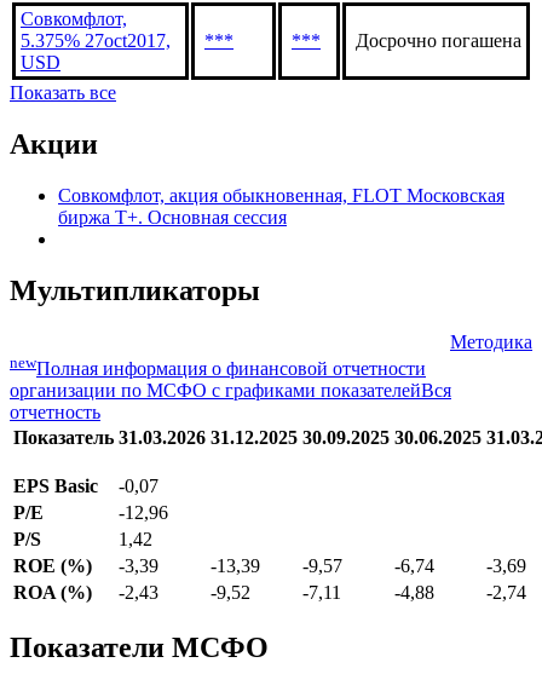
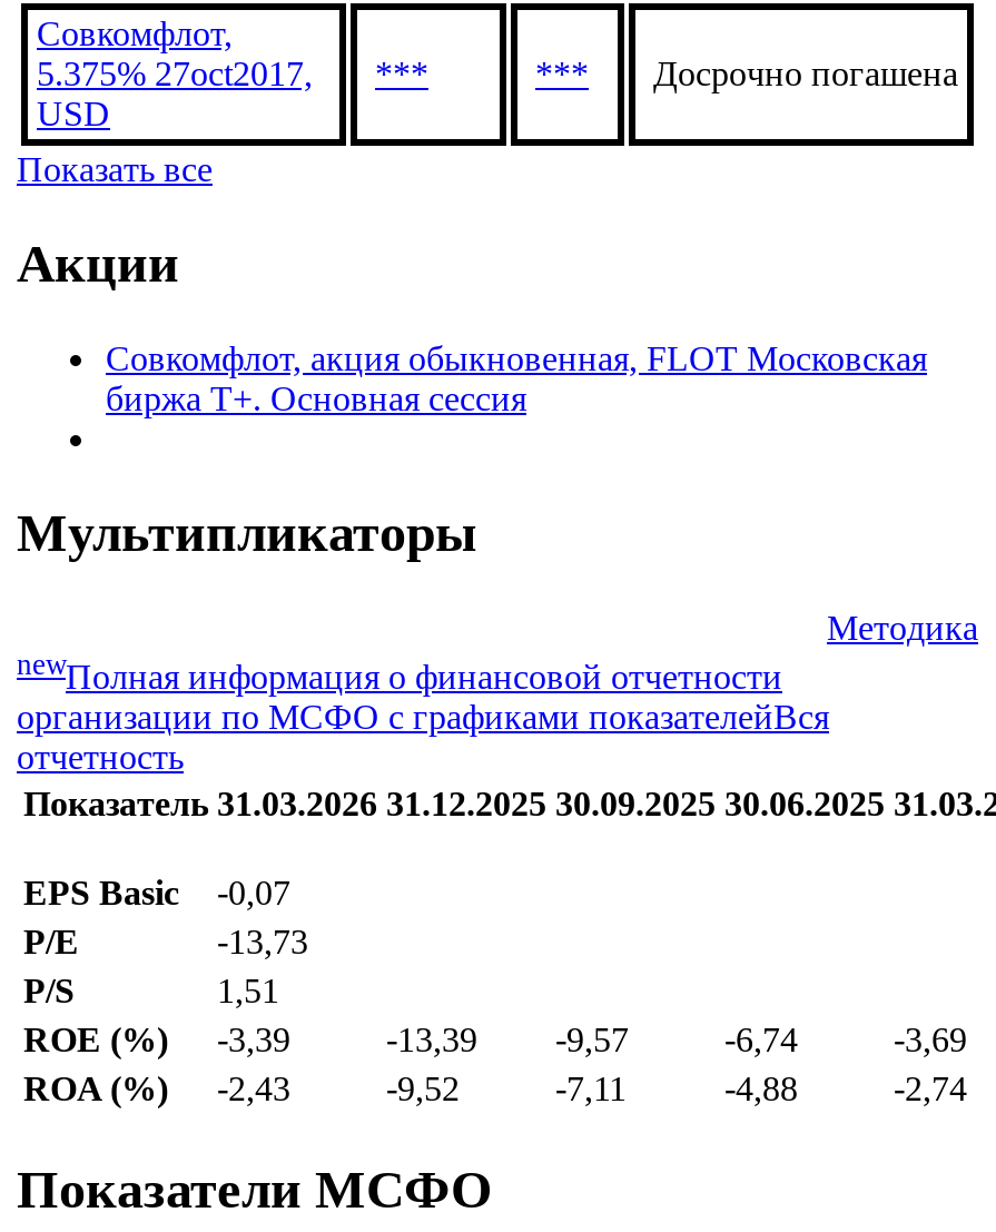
- -12,96
+ -13,73

- 1,42
+ 1,51
